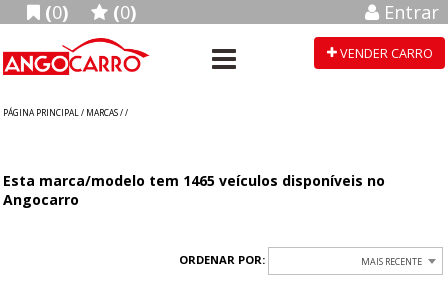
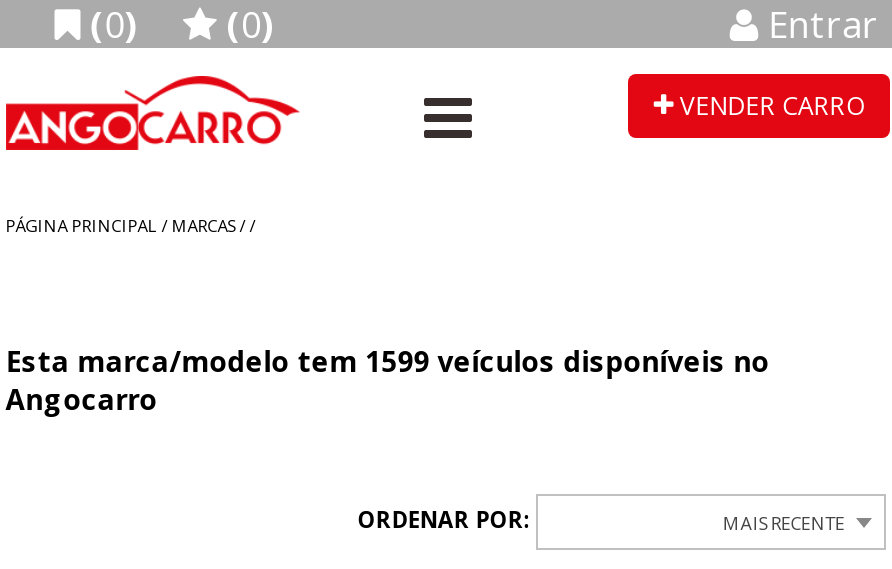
- Esta marca/modelo tem 1465 veículos disponíveis no
+ Esta marca/modelo tem 1599 veículos disponíveis no
